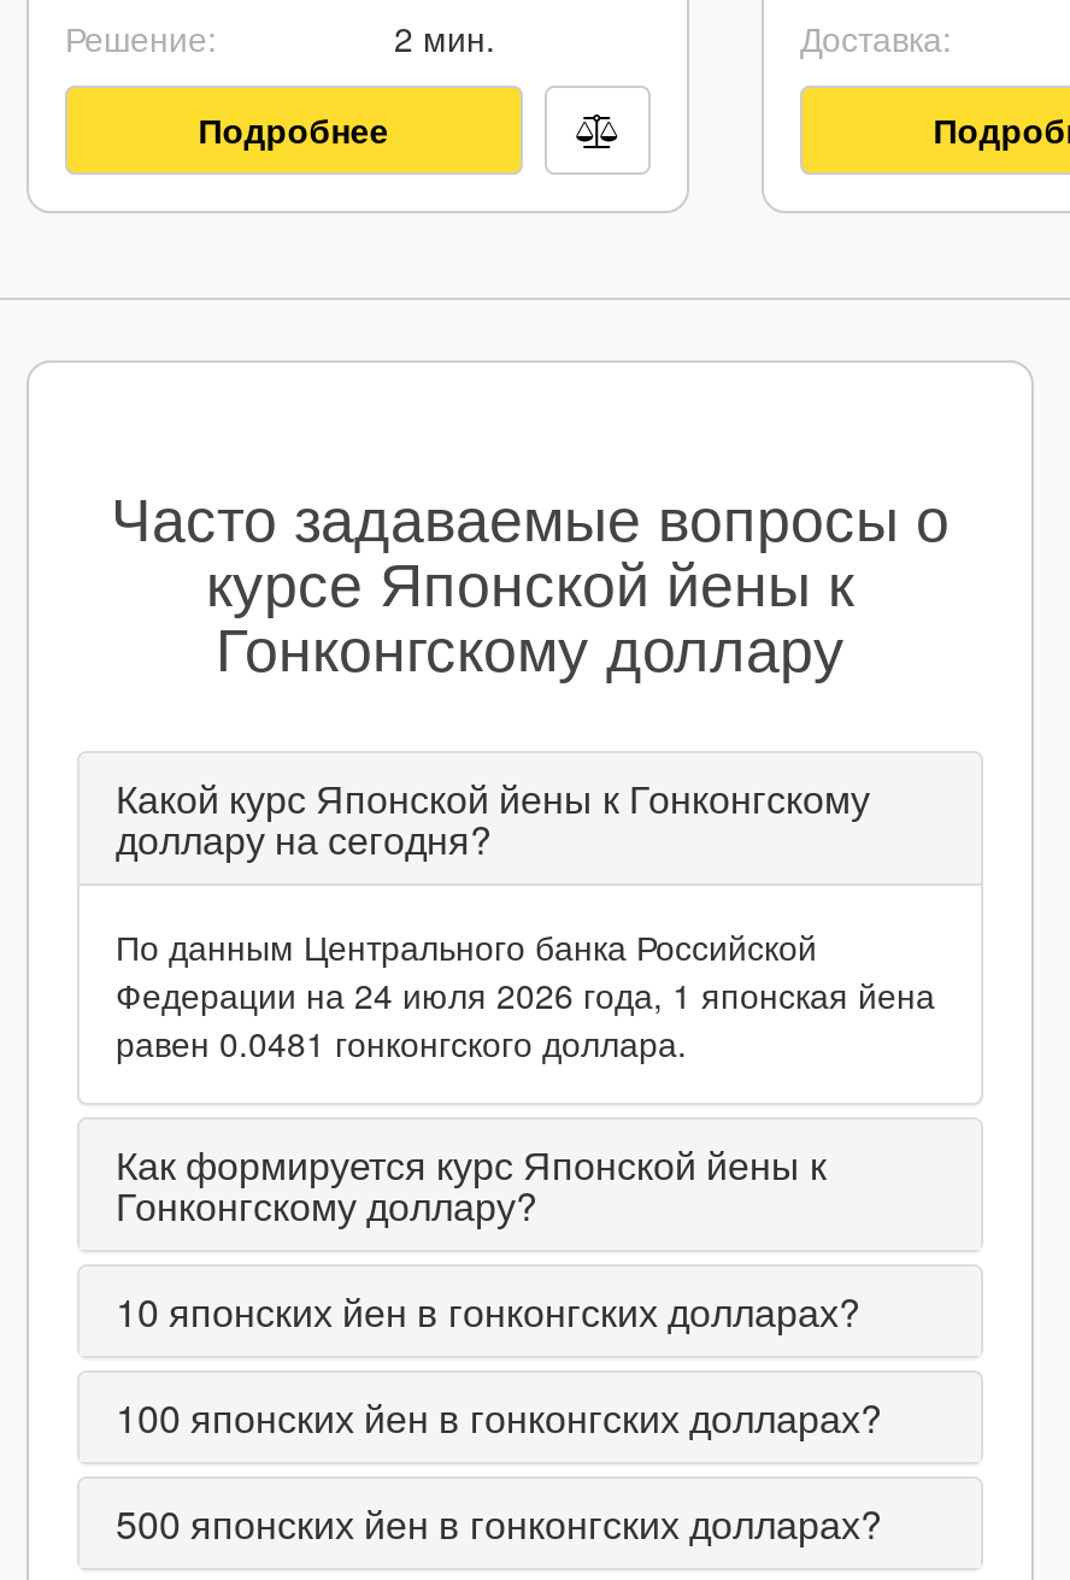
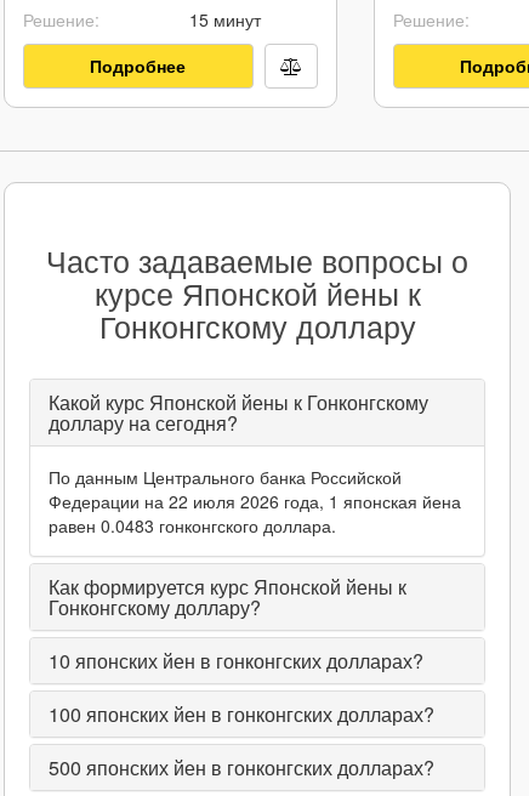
- 2 мин.
+ 15 минут

- Доставка:
+ Решение:

- Федерации на 24 июля 2026 года, 1 японская йена
+ Федерации на 22 июля 2026 года, 1 японская йена

- равен 0.0481 гонконгского доллара.
+ равен 0.0483 гонконгского доллара.
